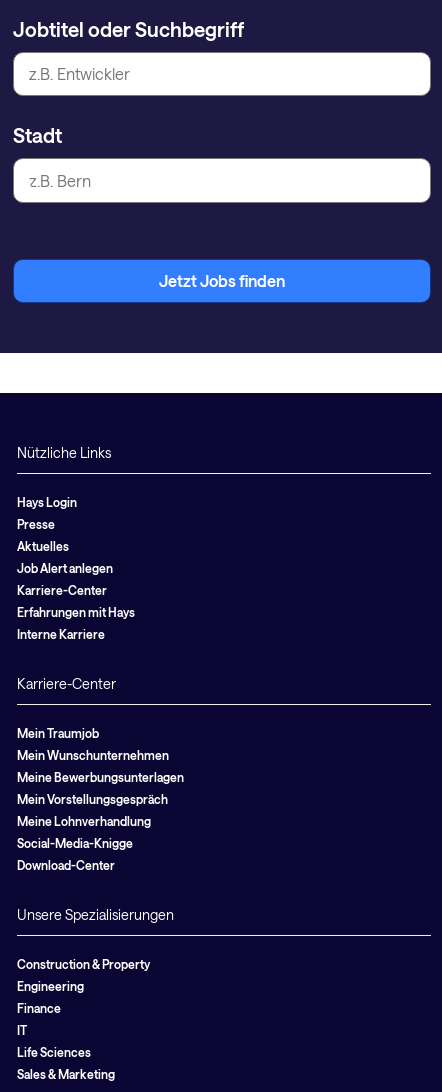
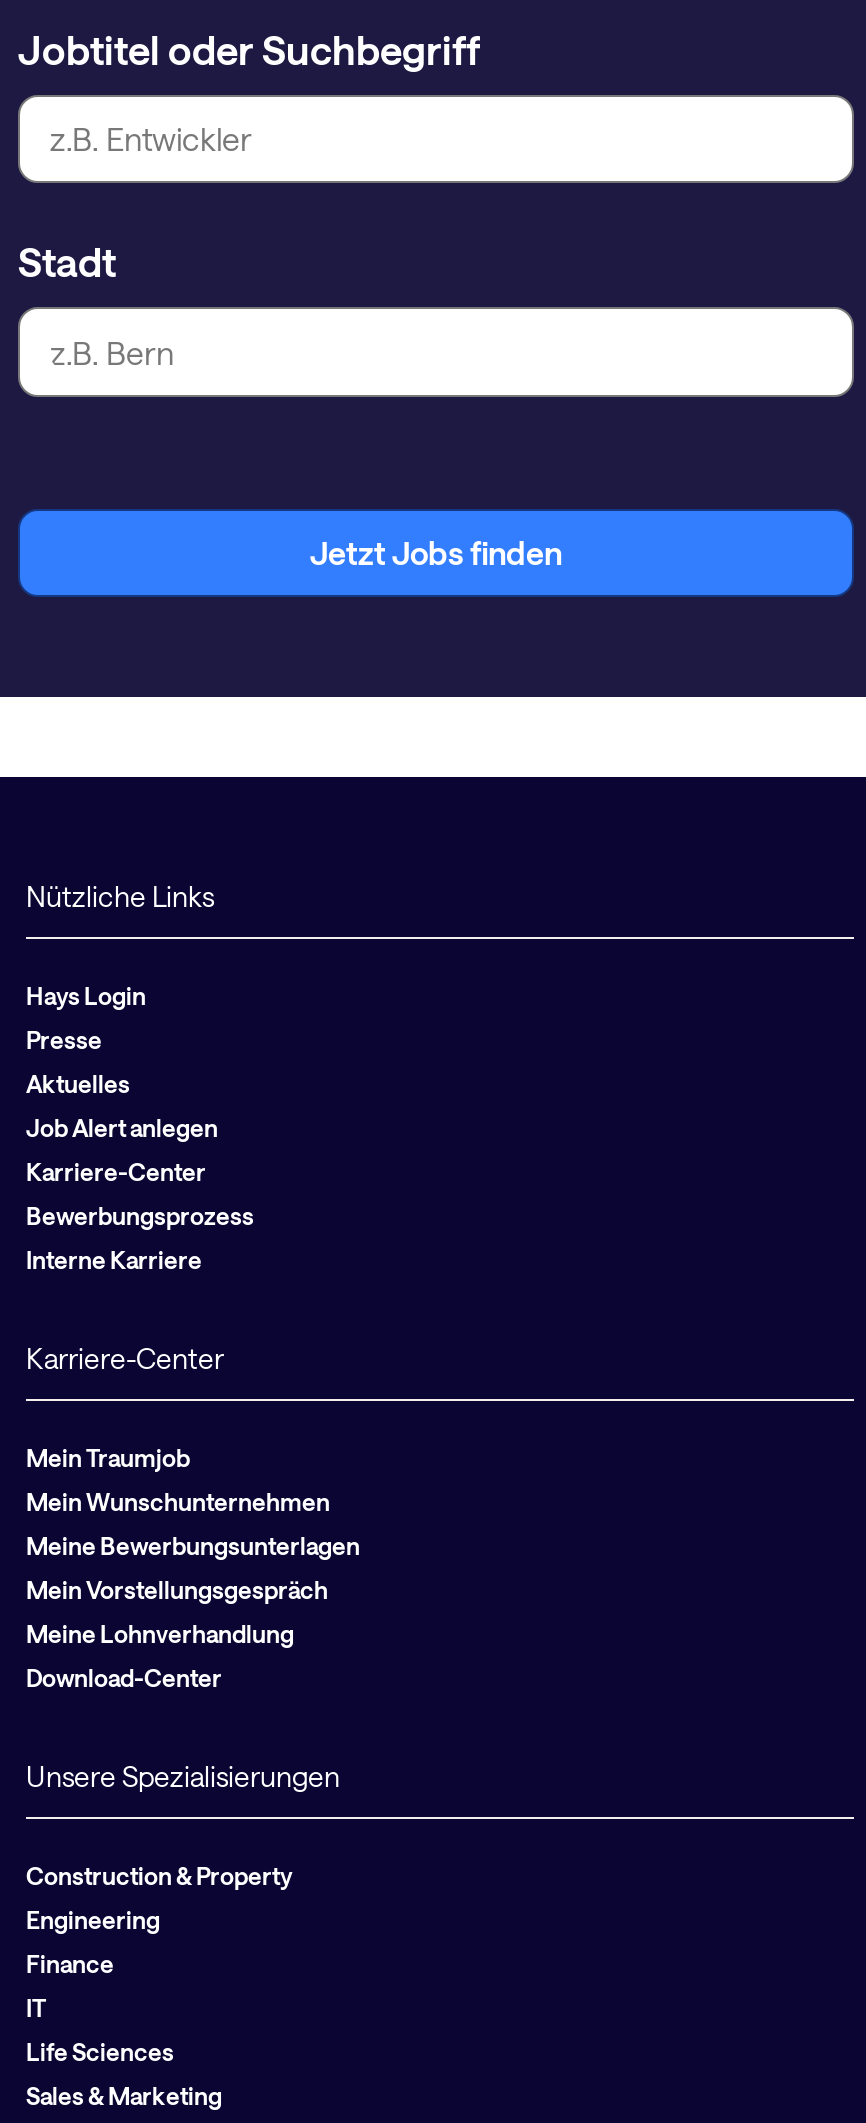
- Erfahrungen mit Hays
+ Bewerbungsprozess

- Social-Media-Knigge
